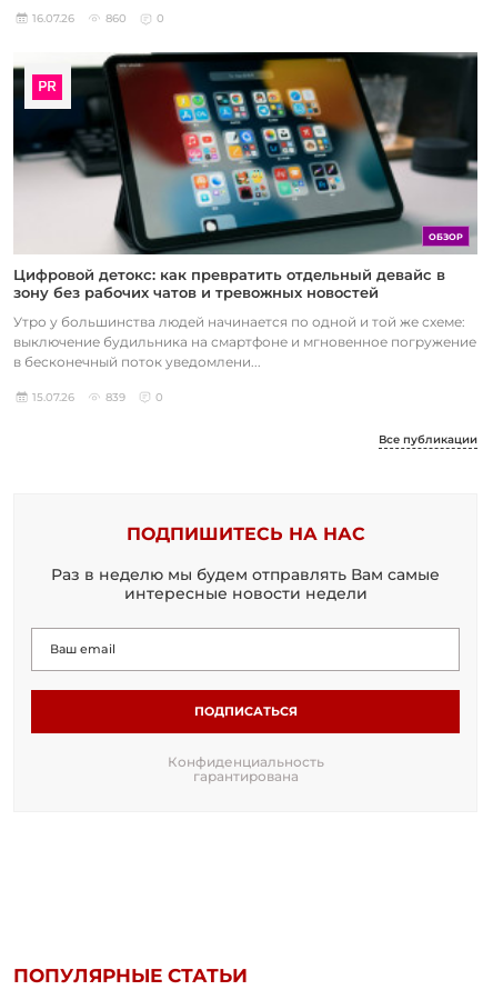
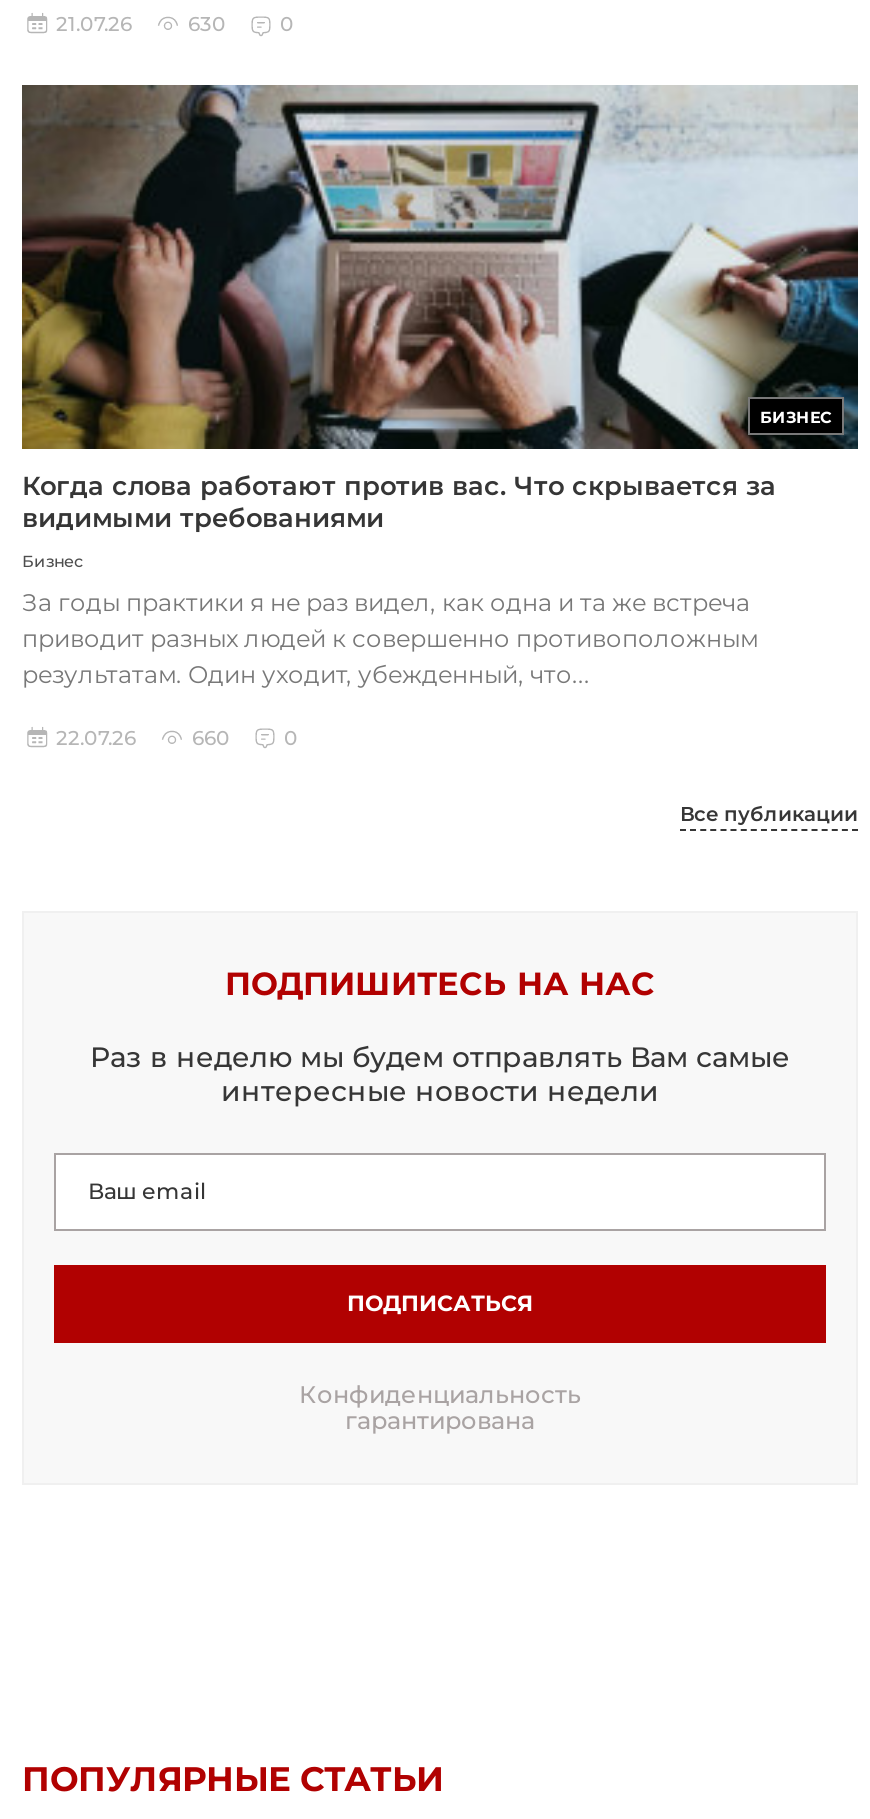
- 16.07.26
- 860
+ 21.07.26
+ 630

- [image]
- ОБЗОР
- Цифровой детокс: как превратить отдельный девайс в
- зону без рабочих чатов и тревожных новостей
- Утро у большинства людей начинается по одной и той же схеме:
- выключение будильника на смартфоне и мгновенное погружение
- в бесконечный поток уведомлени...
- 15.07.26
- 839
+ [image]
+ БИЗНЕС
+ Когда слова работают против вас. Что скрывается за
+ видимыми требованиями
+ Бизнес
+ За годы практики я не раз видел, как одна и та же встреча
+ приводит разных людей к совершенно противоположным
+ результатам. Один уходит, убежденный, что...
+ 22.07.26
+ 660
